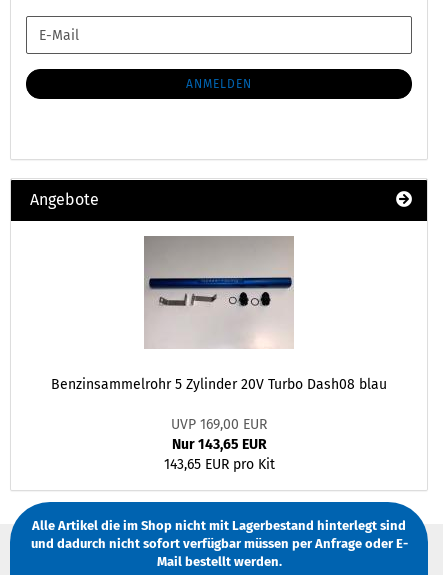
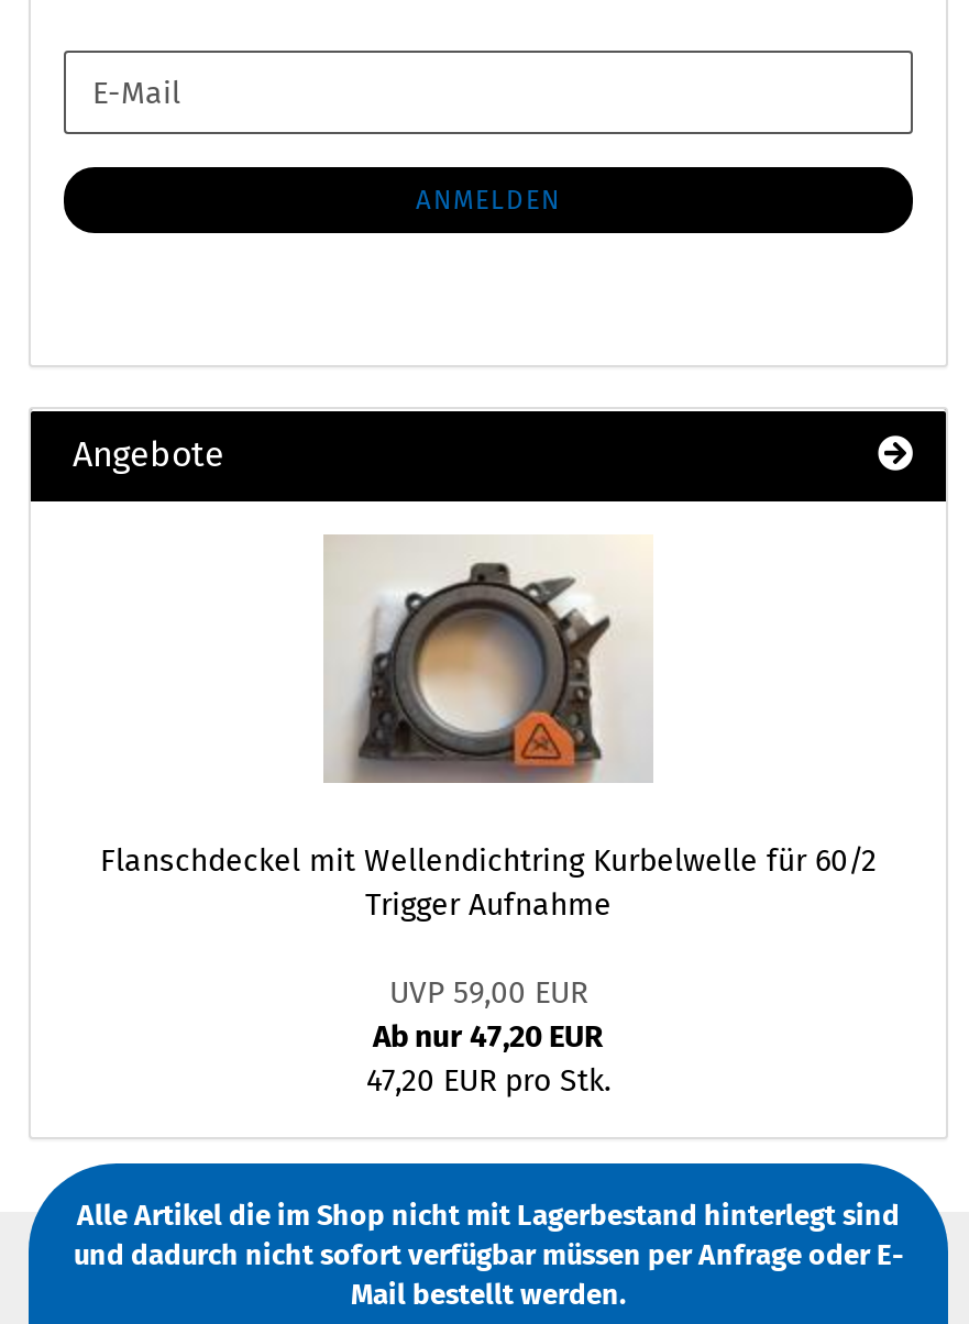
- [image]
- Benzinsammelrohr 5 Zylinder 20V Turbo Dash08 blau
+ [image]
+ Flanschdeckel mit Wellendichtring Kurbelwelle für 60/2
+ Trigger Aufnahme

- UVP 169,00 EUR
- Nur 143,65 EUR
- 143,65 EUR pro Kit
+ UVP 59,00 EUR
+ Ab nur 47,20 EUR
+ 47,20 EUR pro Stk.
